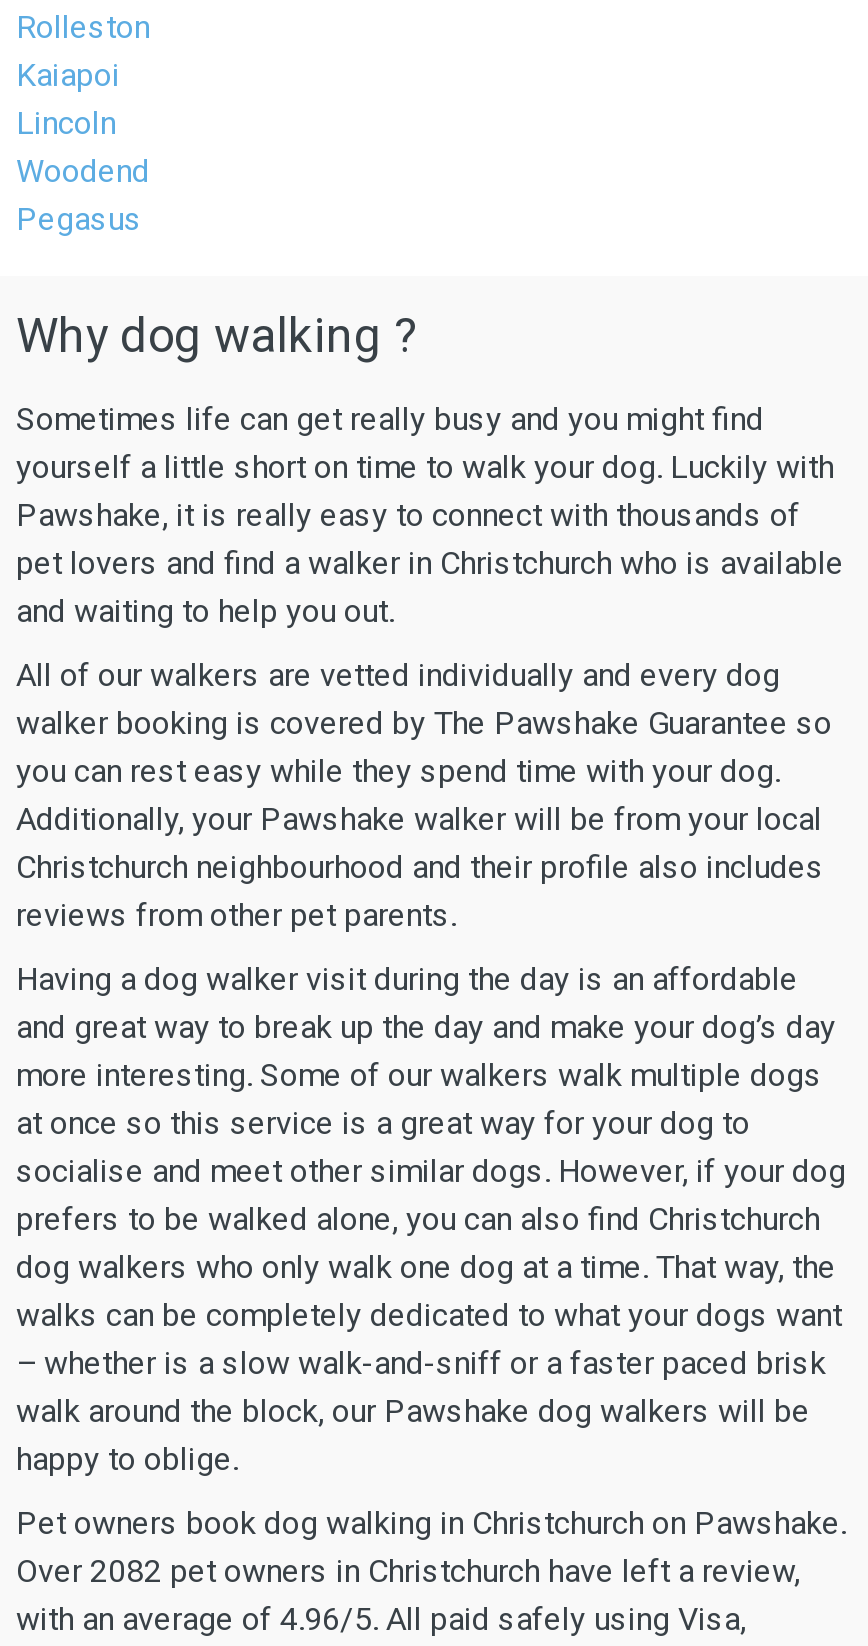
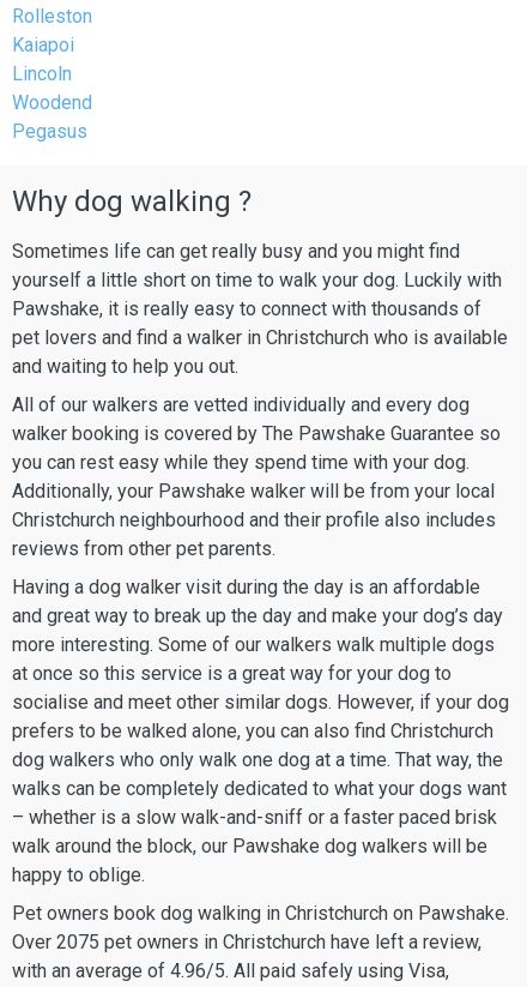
- Over 2082 pet owners in Christchurch have left a review,
+ Over 2075 pet owners in Christchurch have left a review,
